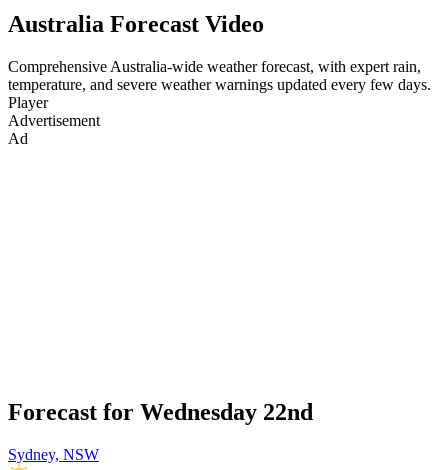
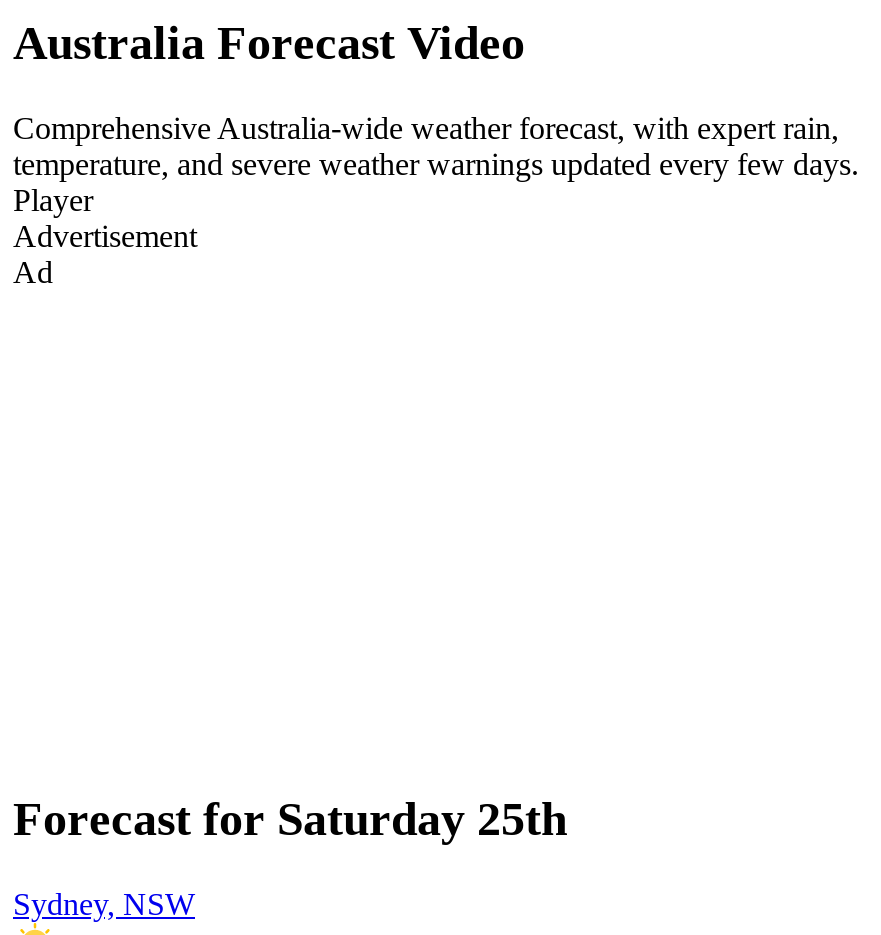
- Forecast for Wednesday 22nd
+ Forecast for Saturday 25th
